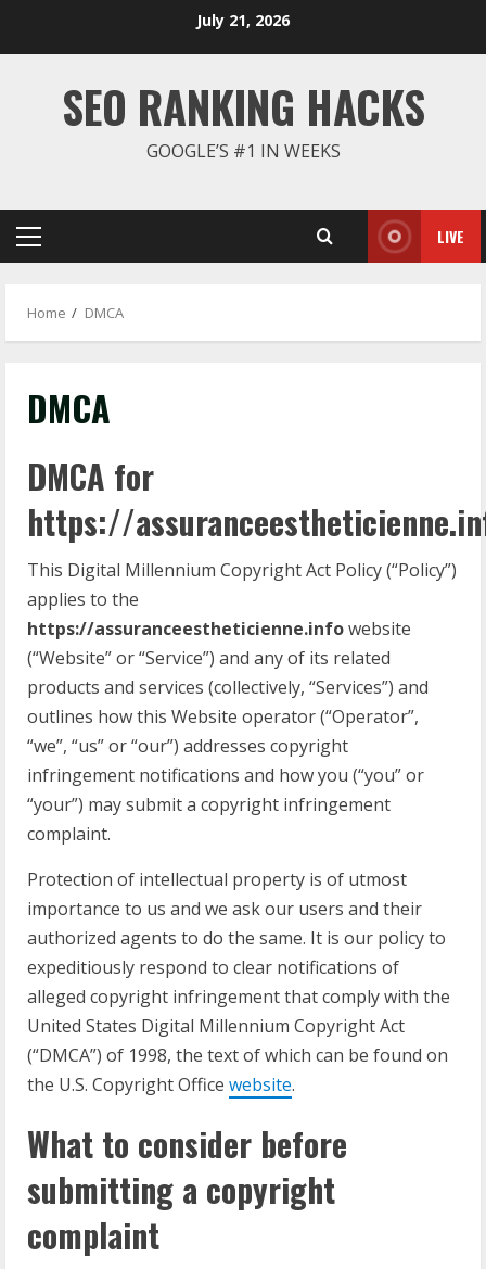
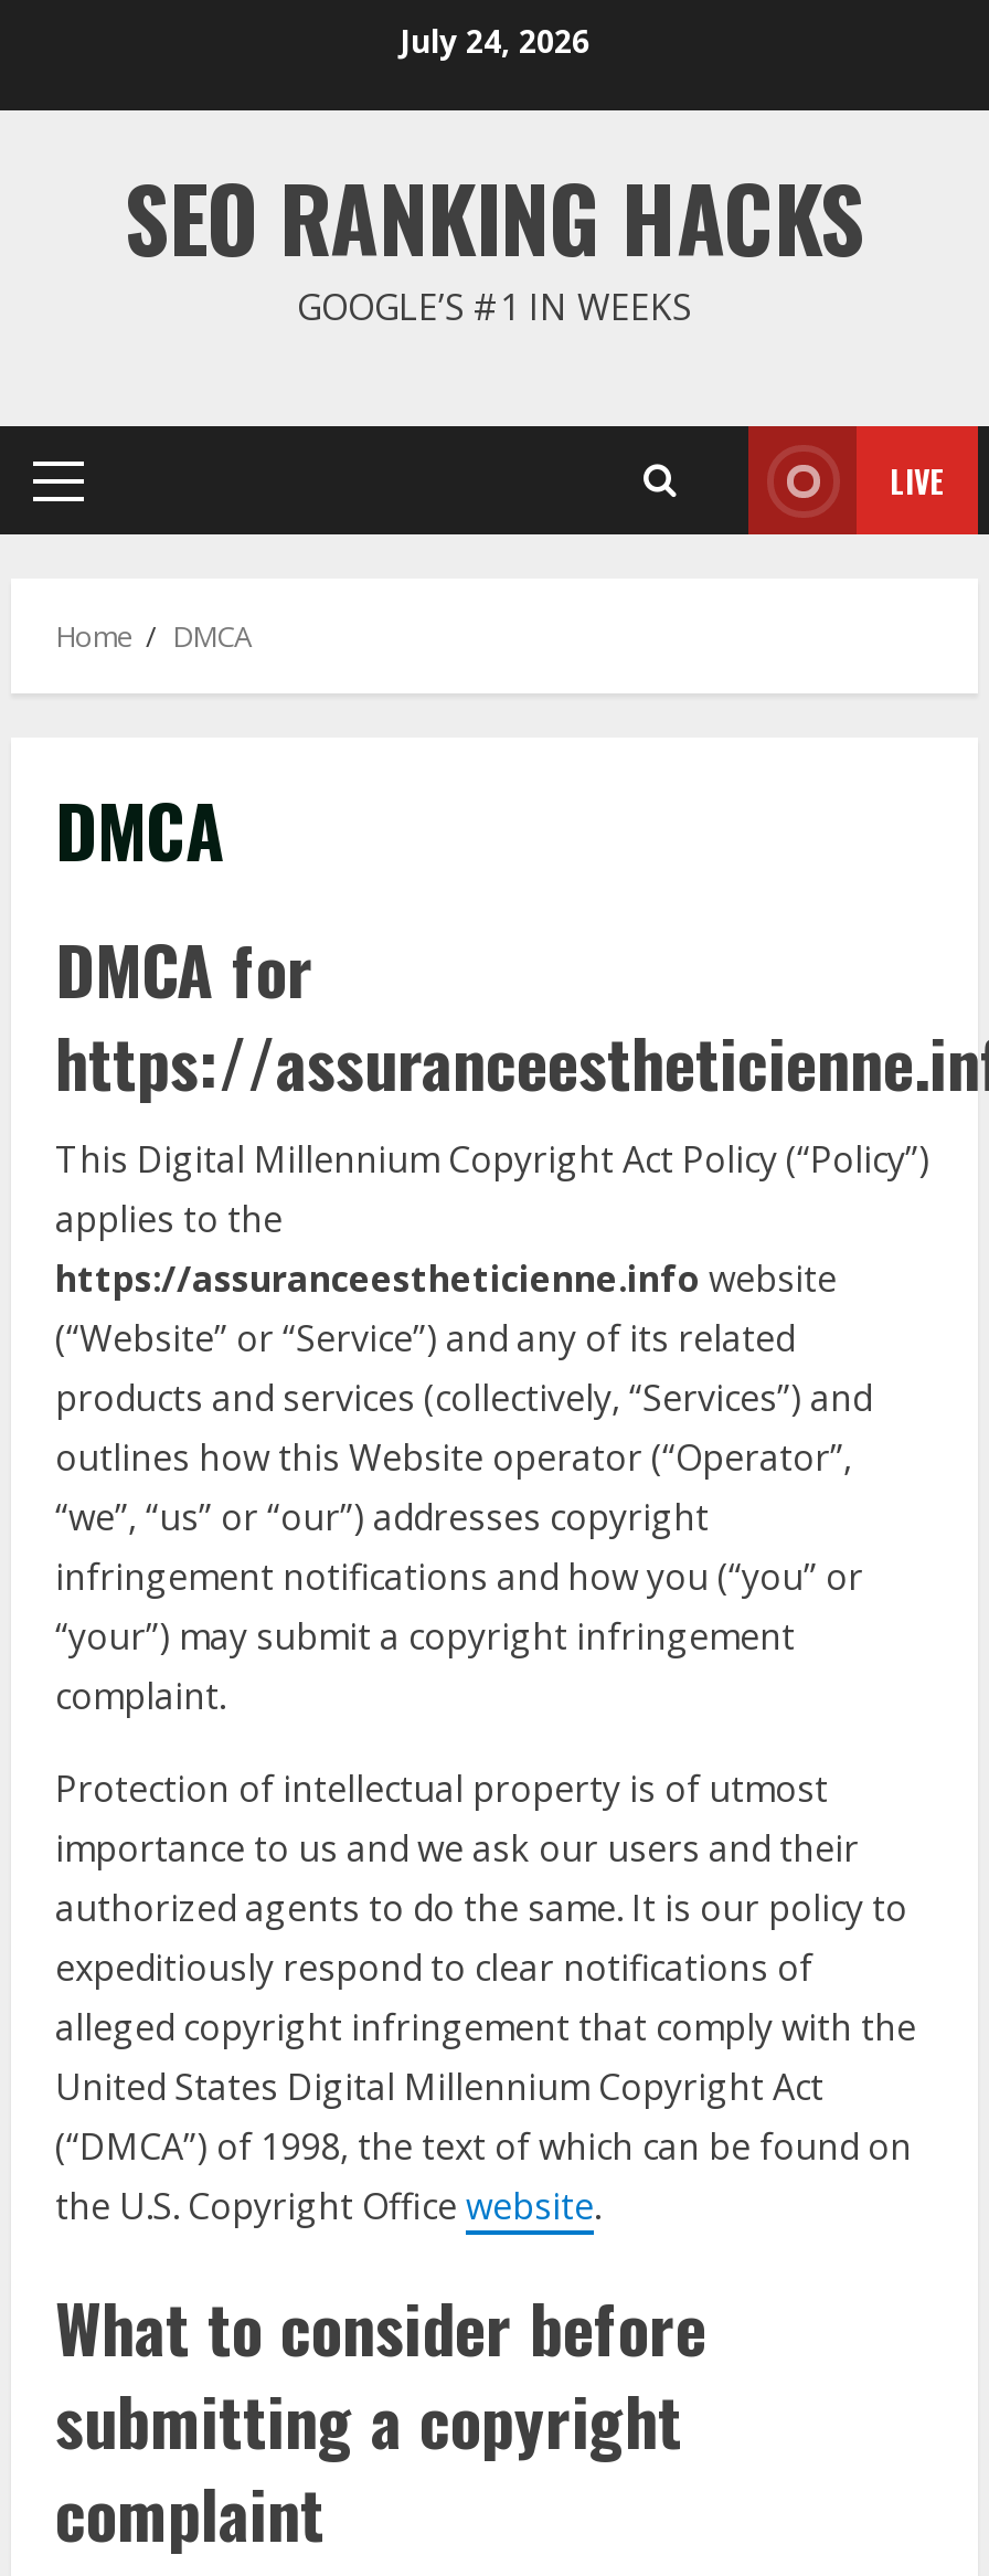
- July 21, 2026
+ July 24, 2026
